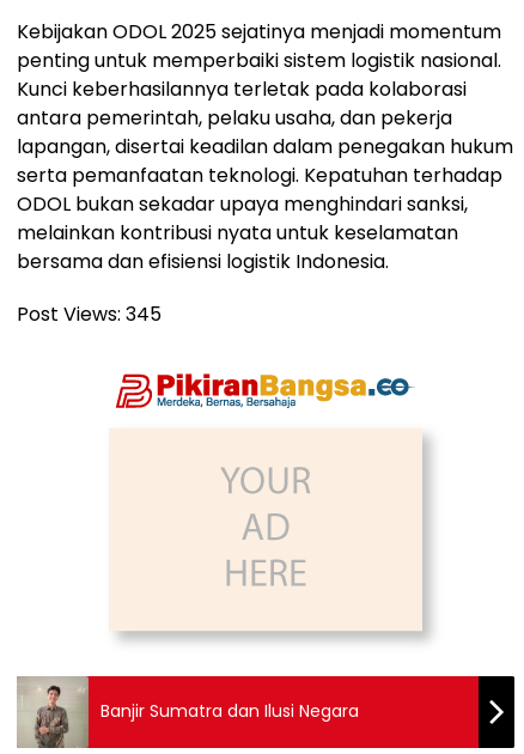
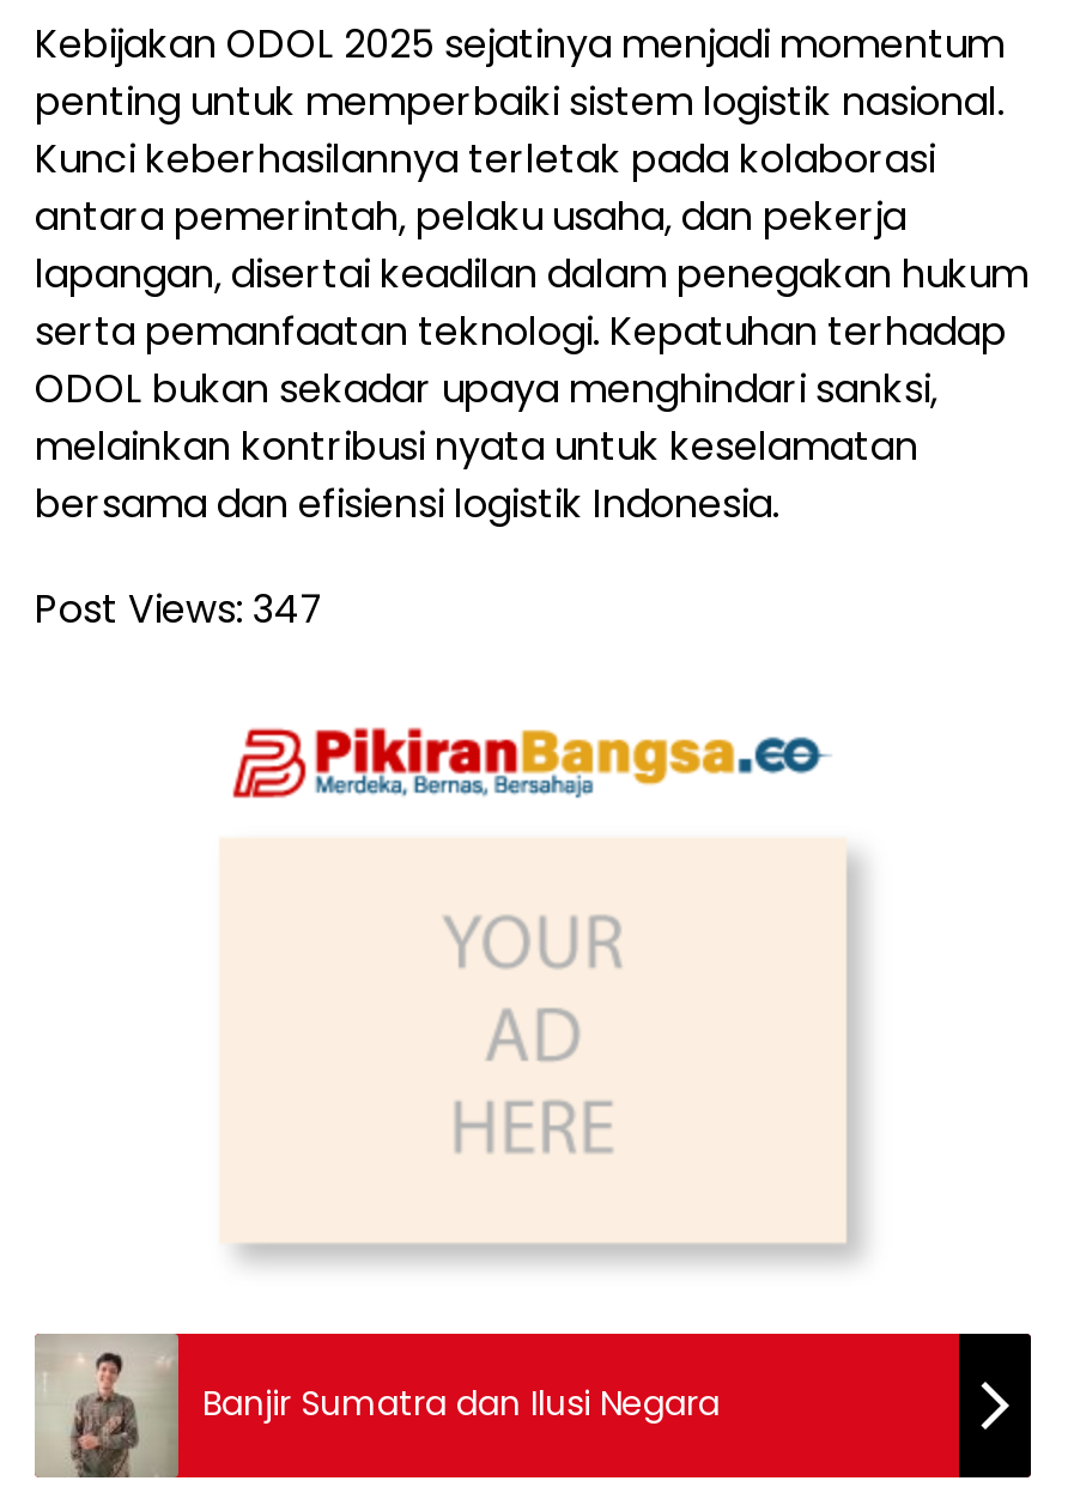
- Post Views: 345
+ Post Views: 347
